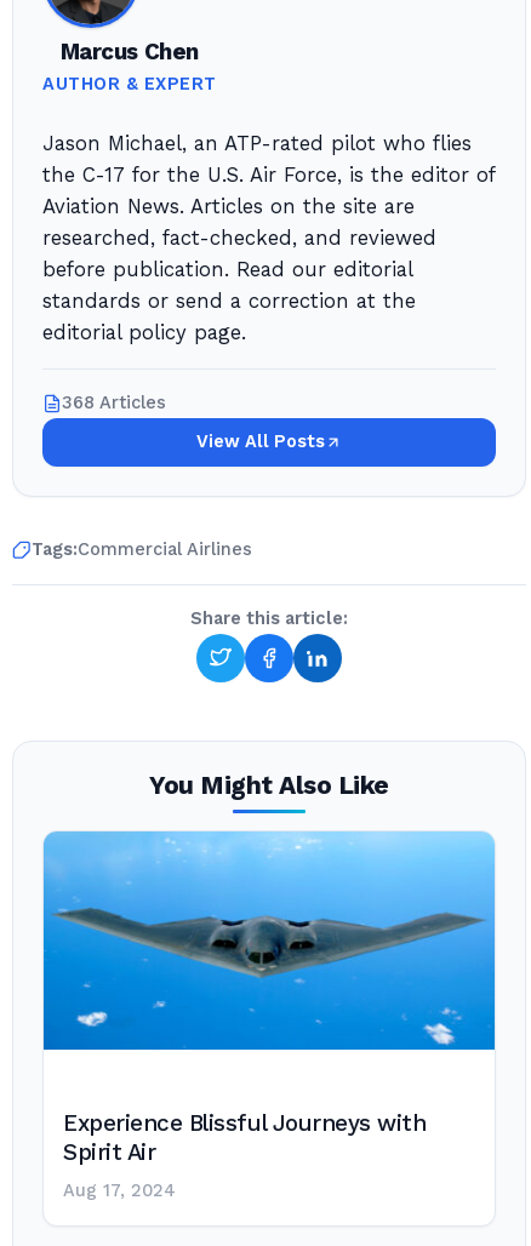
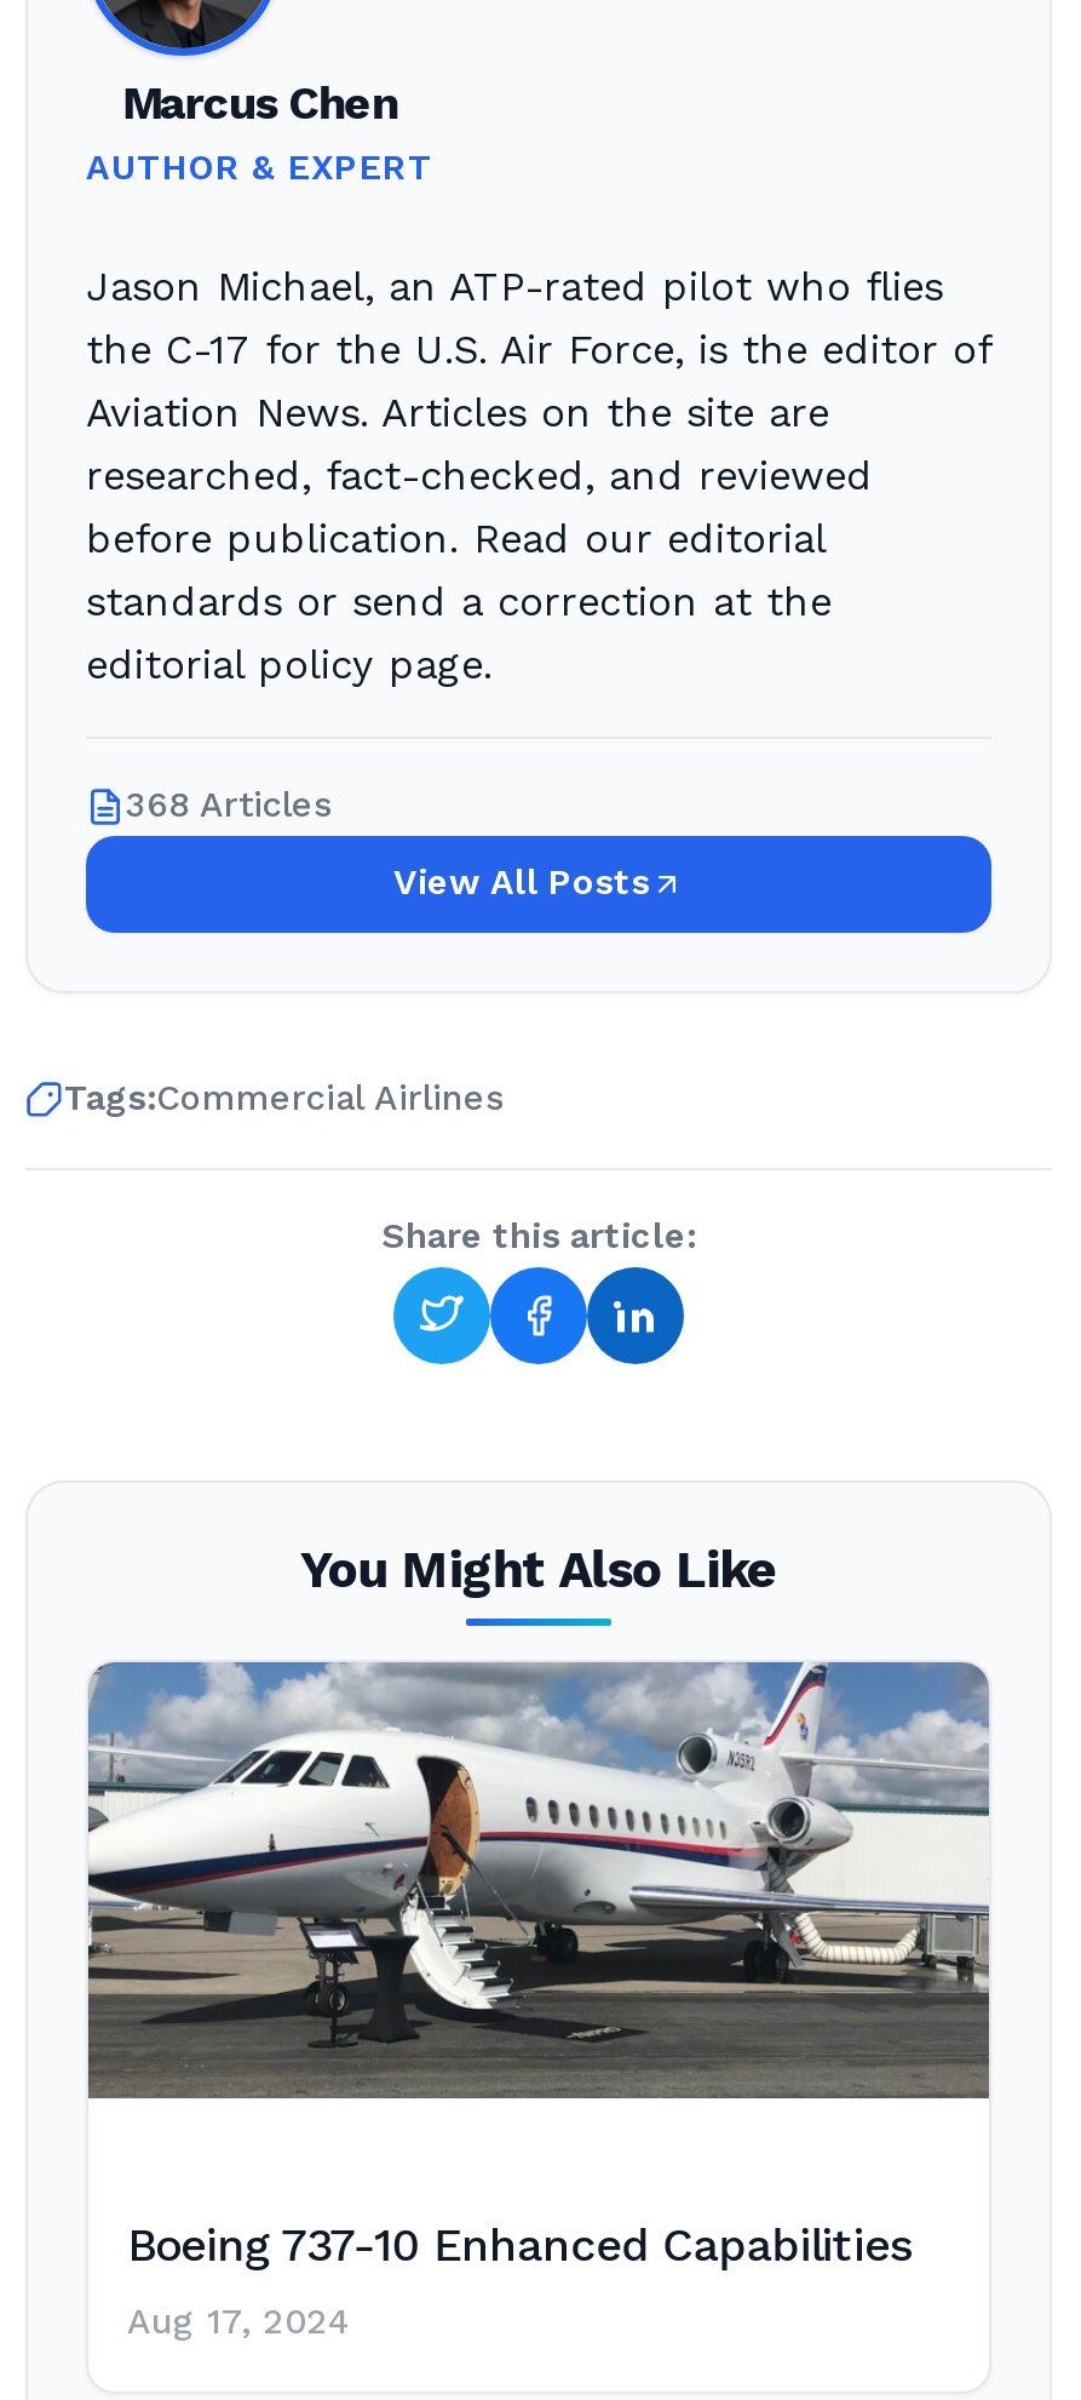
- [image]
+ [image]

- Experience Blissful Journeys with
- Spirit Air
+ Boeing 737-10 Enhanced Capabilities
